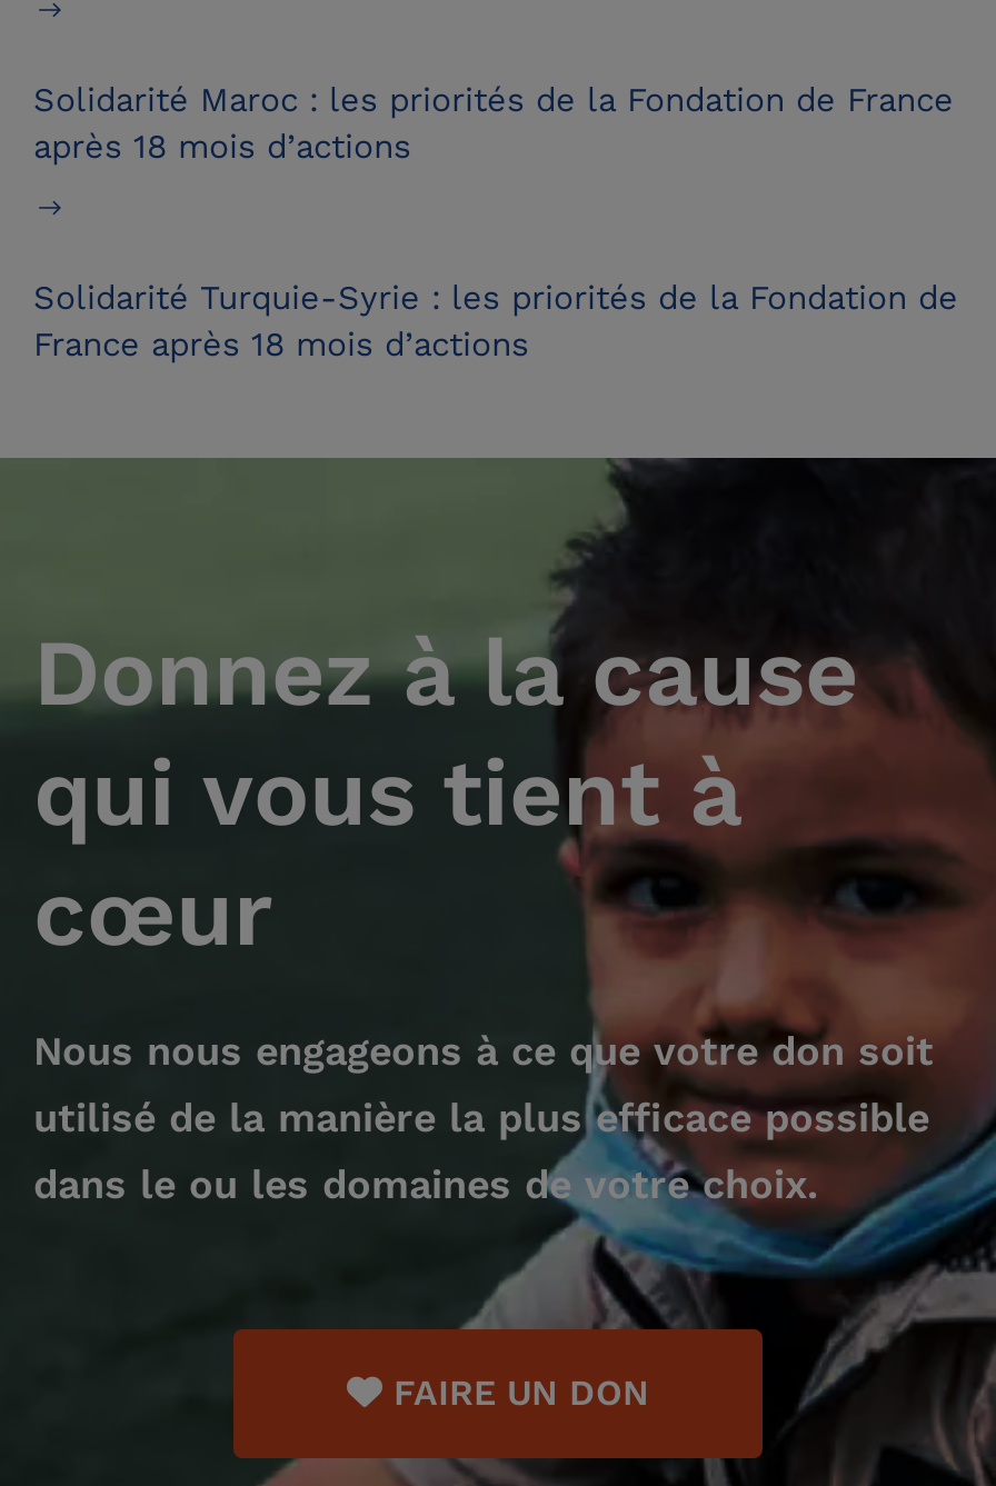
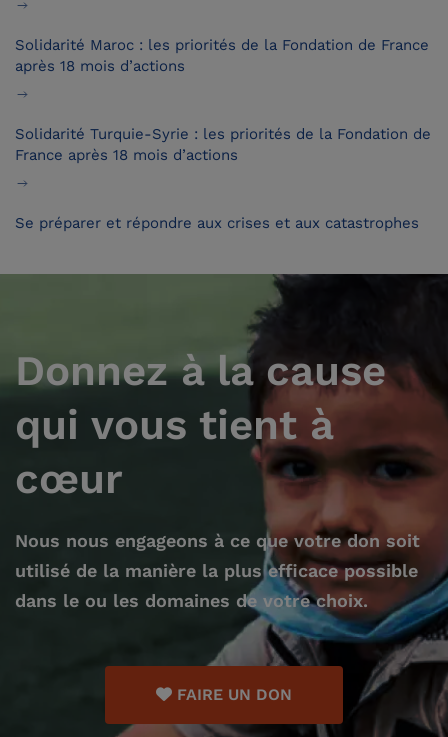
+ Se préparer et répondre aux crises et aux catastrophes
